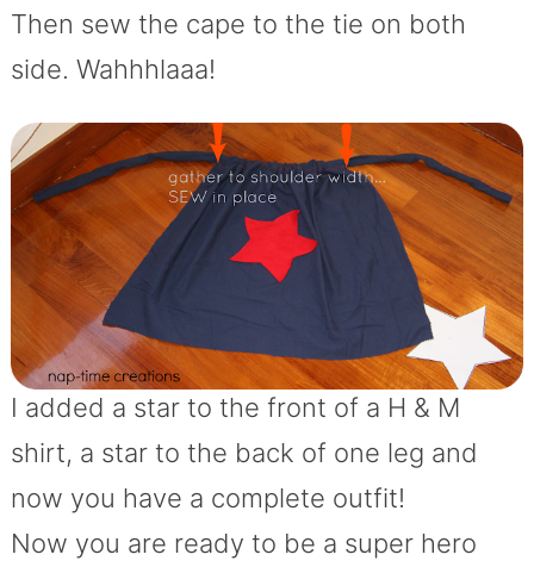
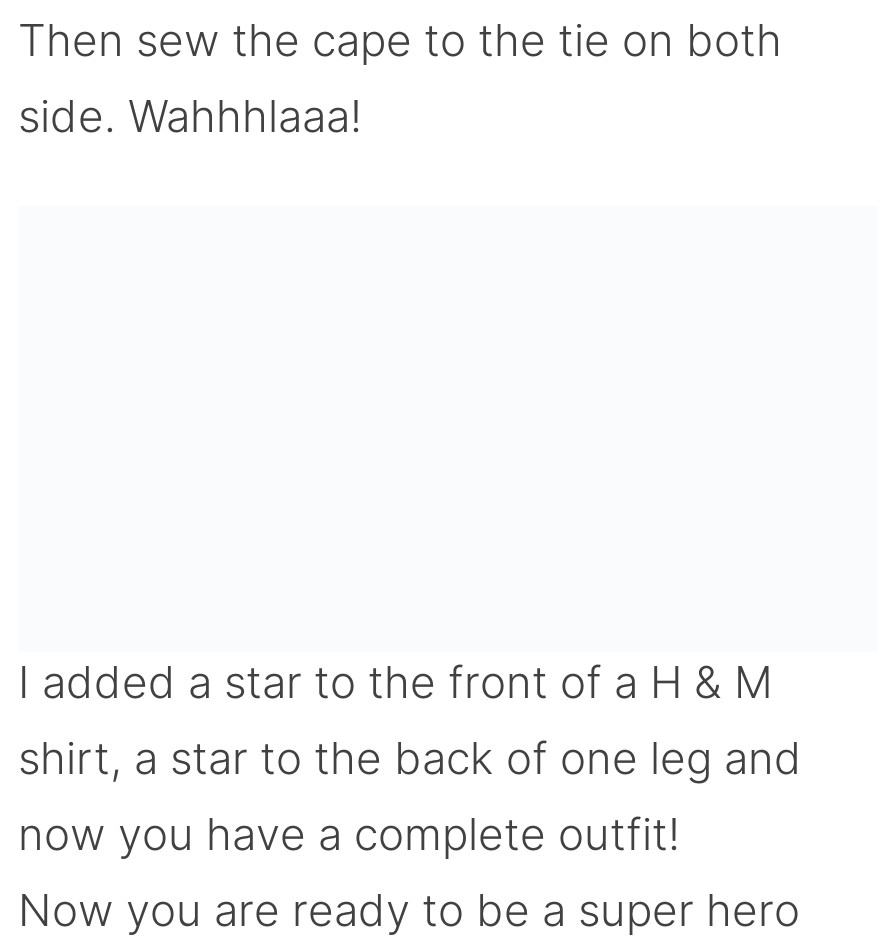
- [image]
